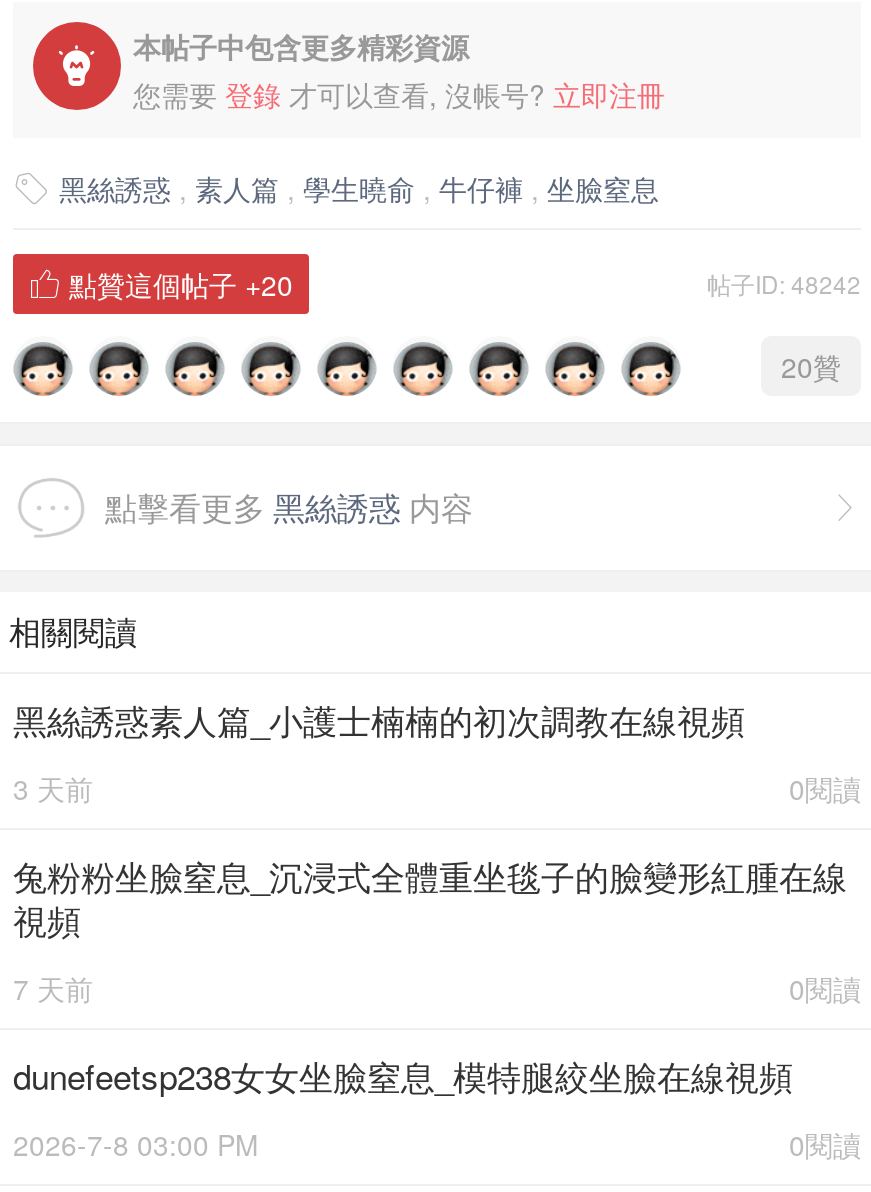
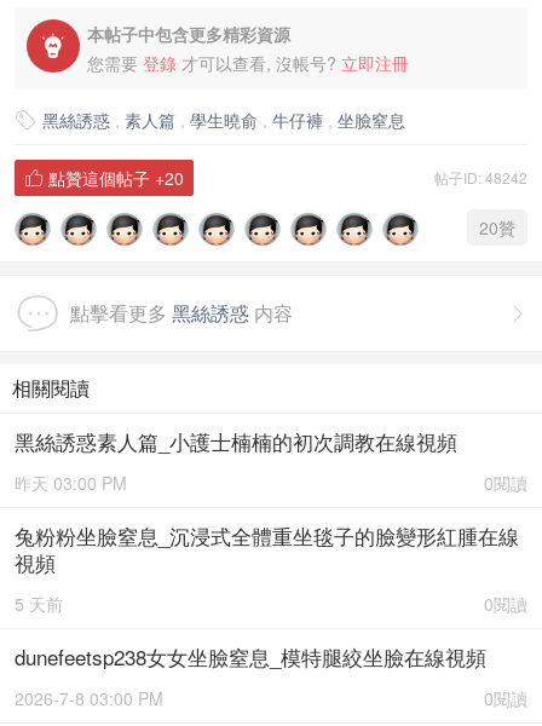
- 3 天前
+ 昨天 03:00 PM

- 7 天前
+ 5 天前
